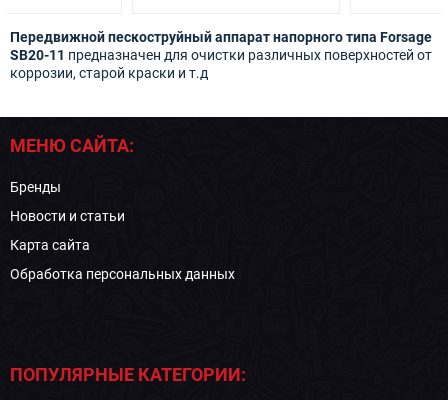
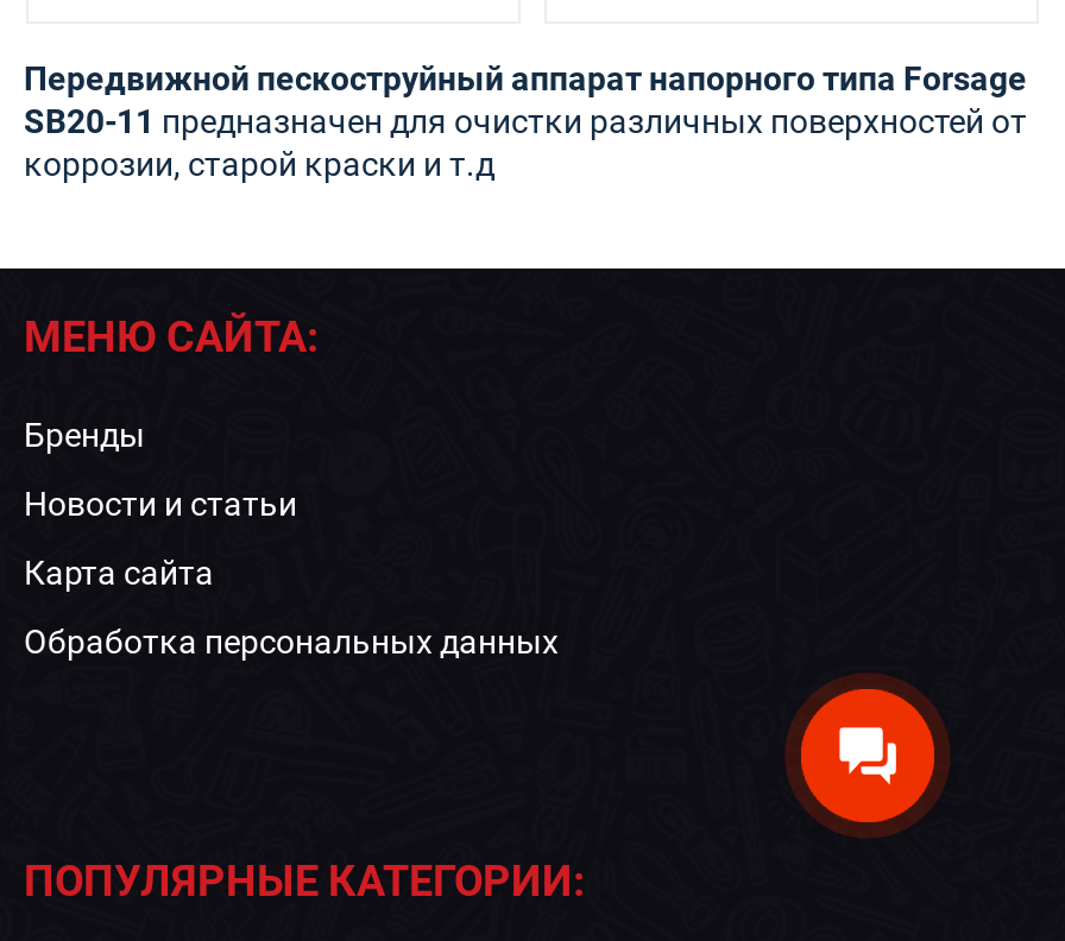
+ [image]
